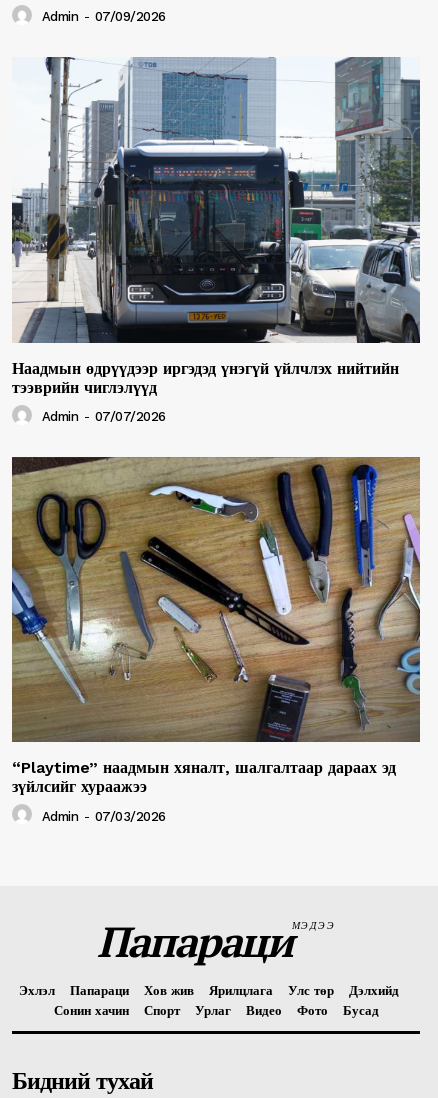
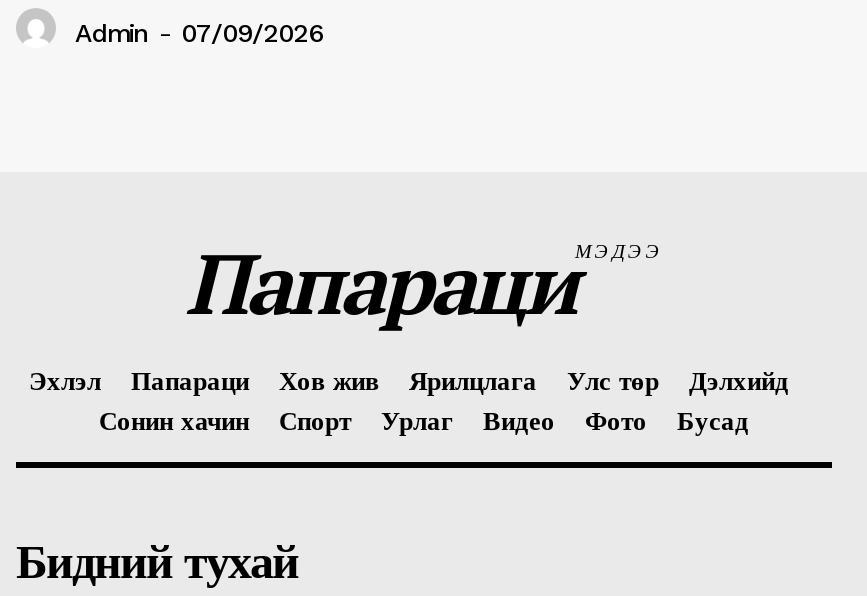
- [image]
- Наадмын өдрүүдээр иргэдэд үнэгүй үйлчлэх нийтийн
- тээврийн чиглэлүүд
- Admin - 07/07/2026

- [image]
- “Playtime” наадмын хяналт, шалгалтаар дараах эд
- зүйлсийг хураажээ
- Admin - 07/03/2026
